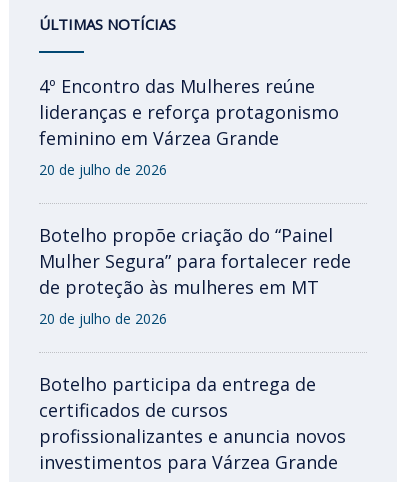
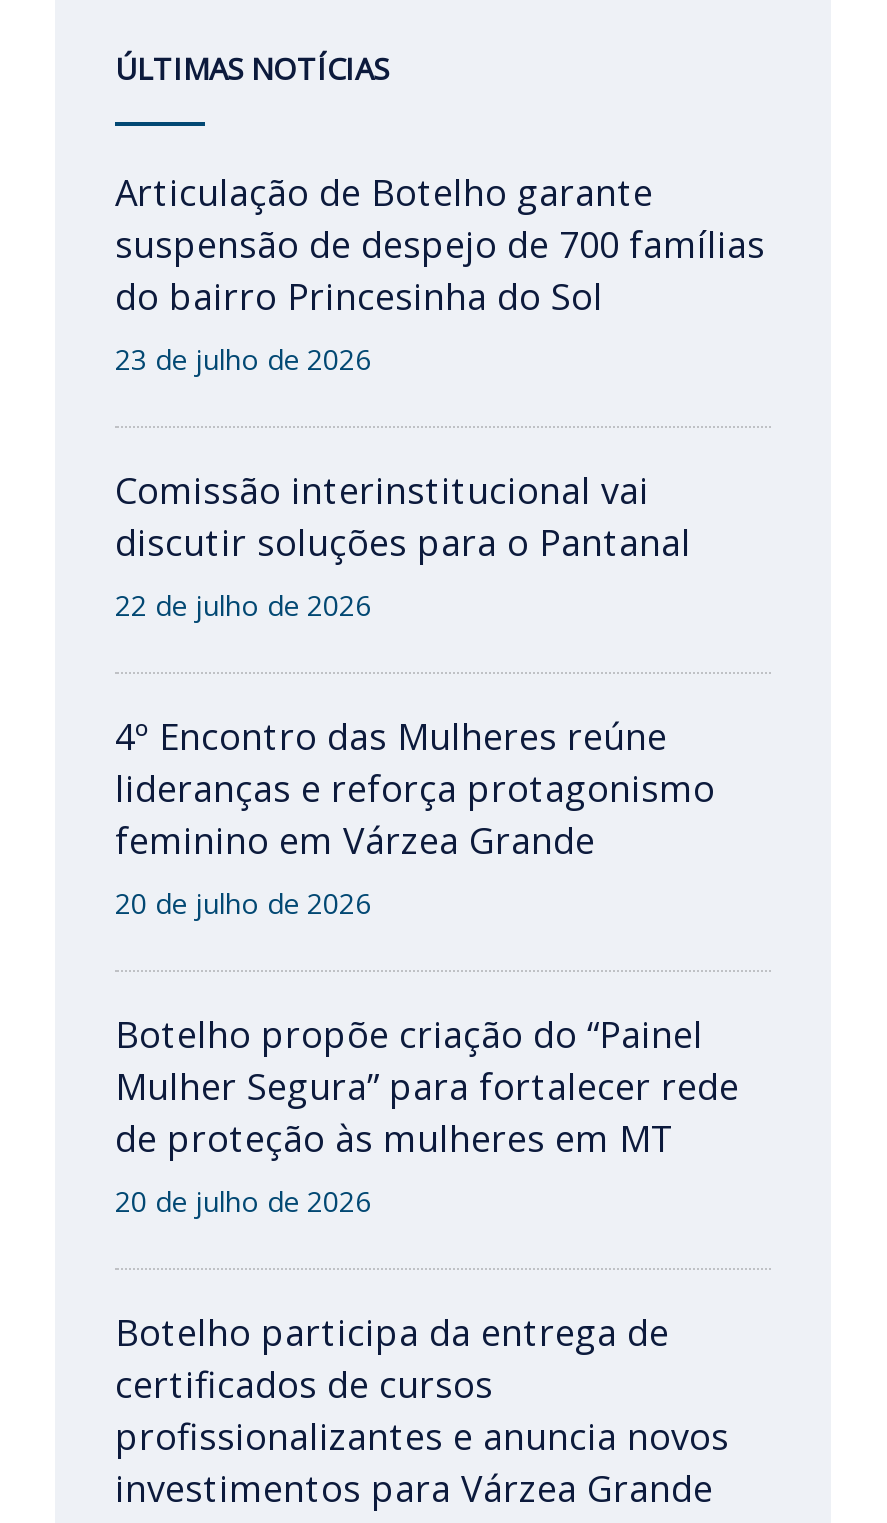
+ Articulação de Botelho garante
+ suspensão de despejo de 700 famílias
+ do bairro Princesinha do Sol
+ 23 de julho de 2026
+ Comissão interinstitucional vai
+ discutir soluções para o Pantanal
+ 22 de julho de 2026
